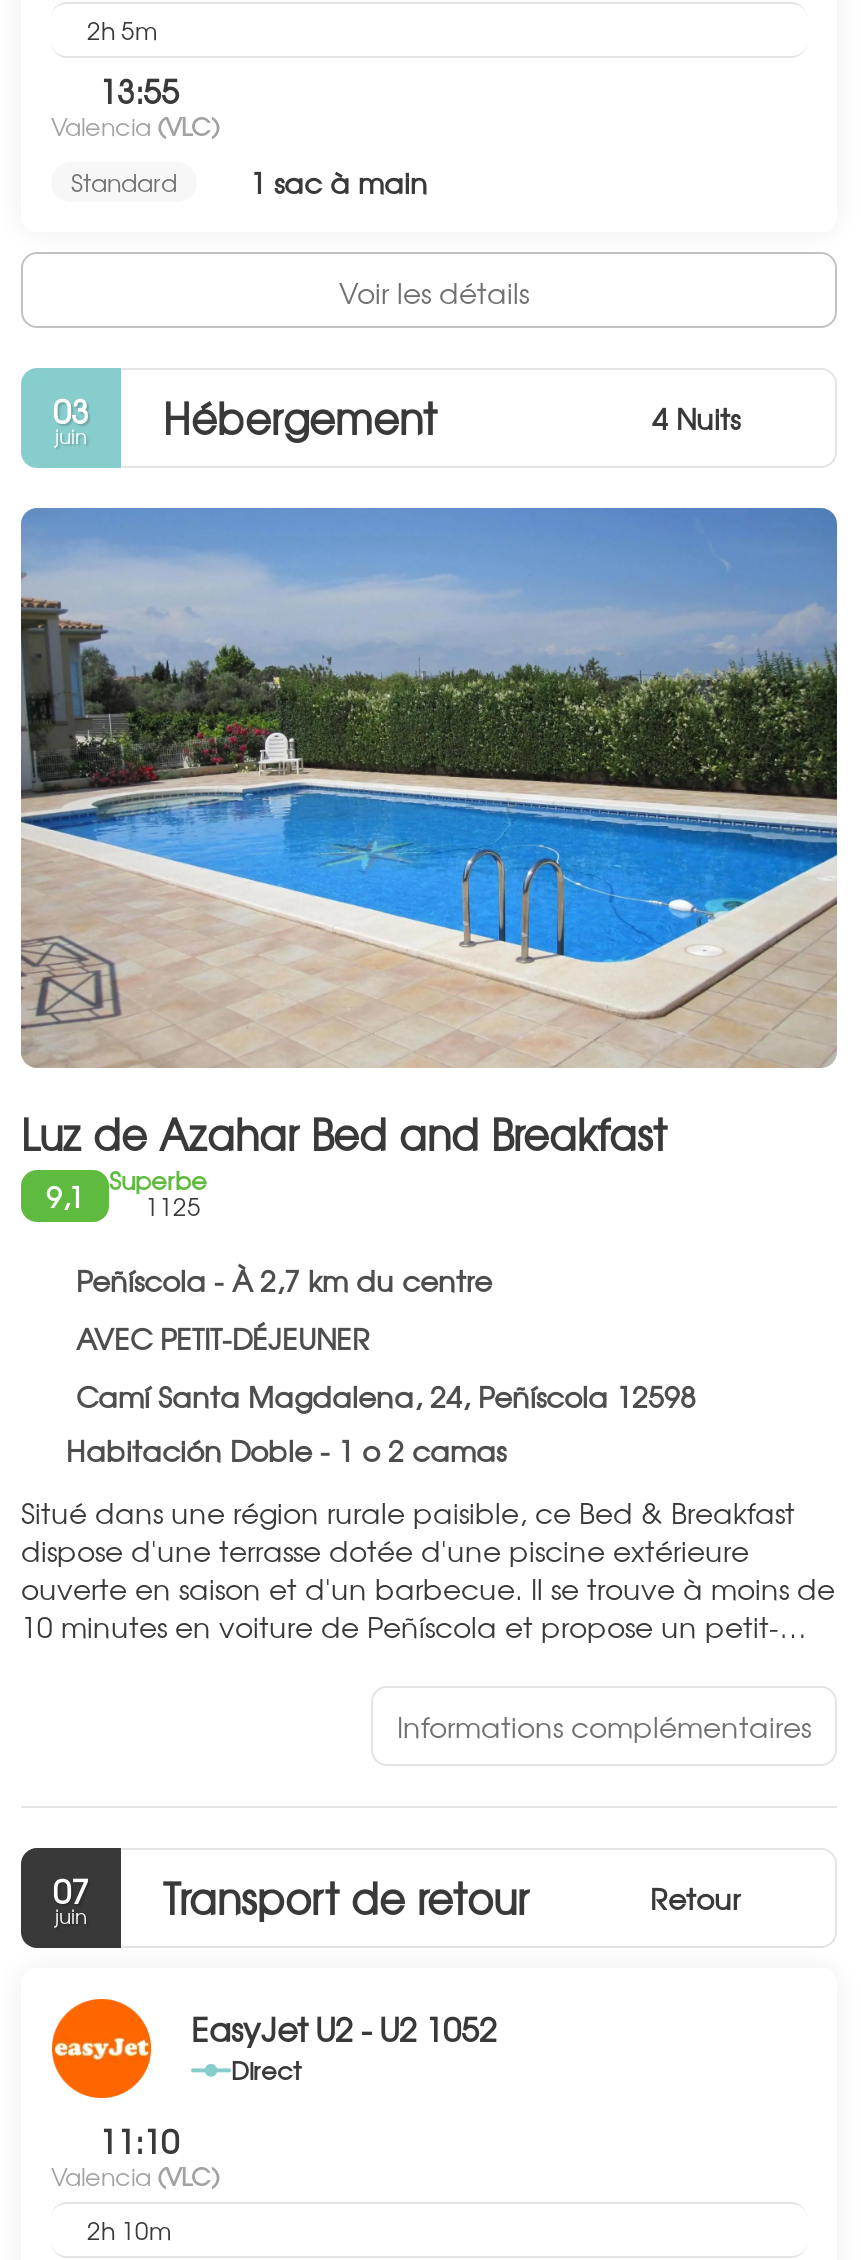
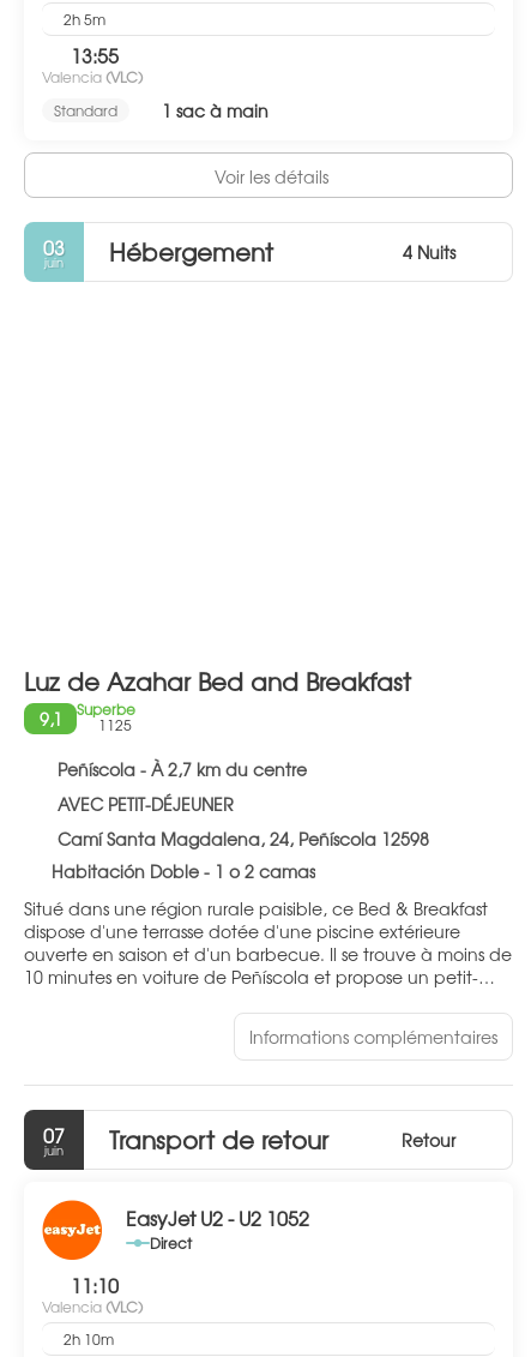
- [image]
